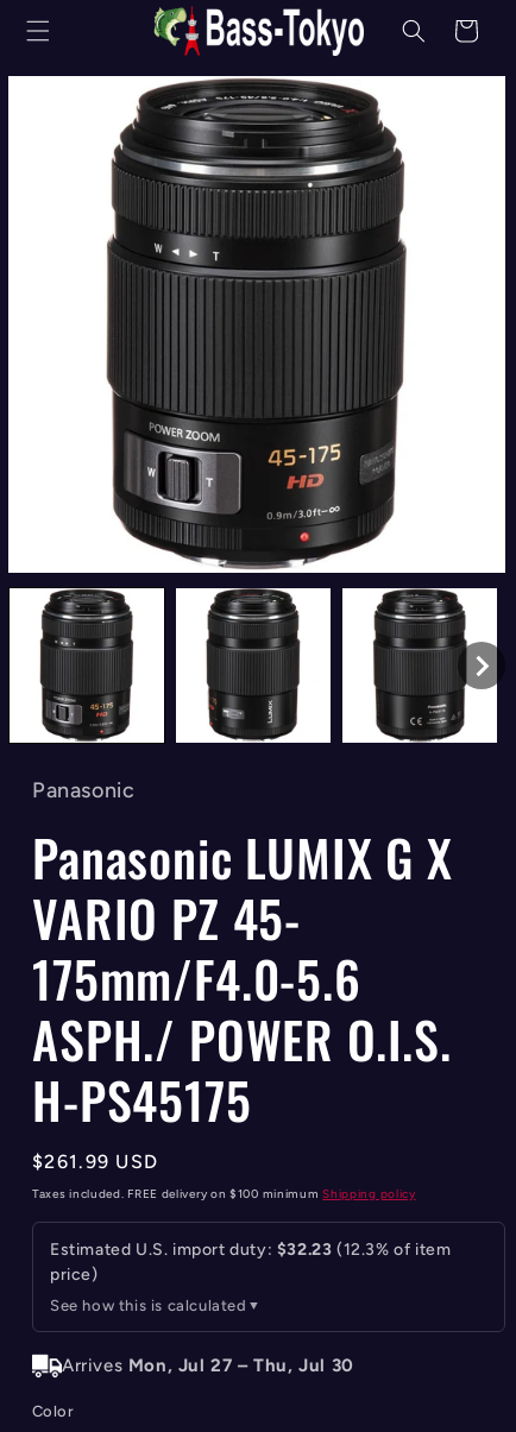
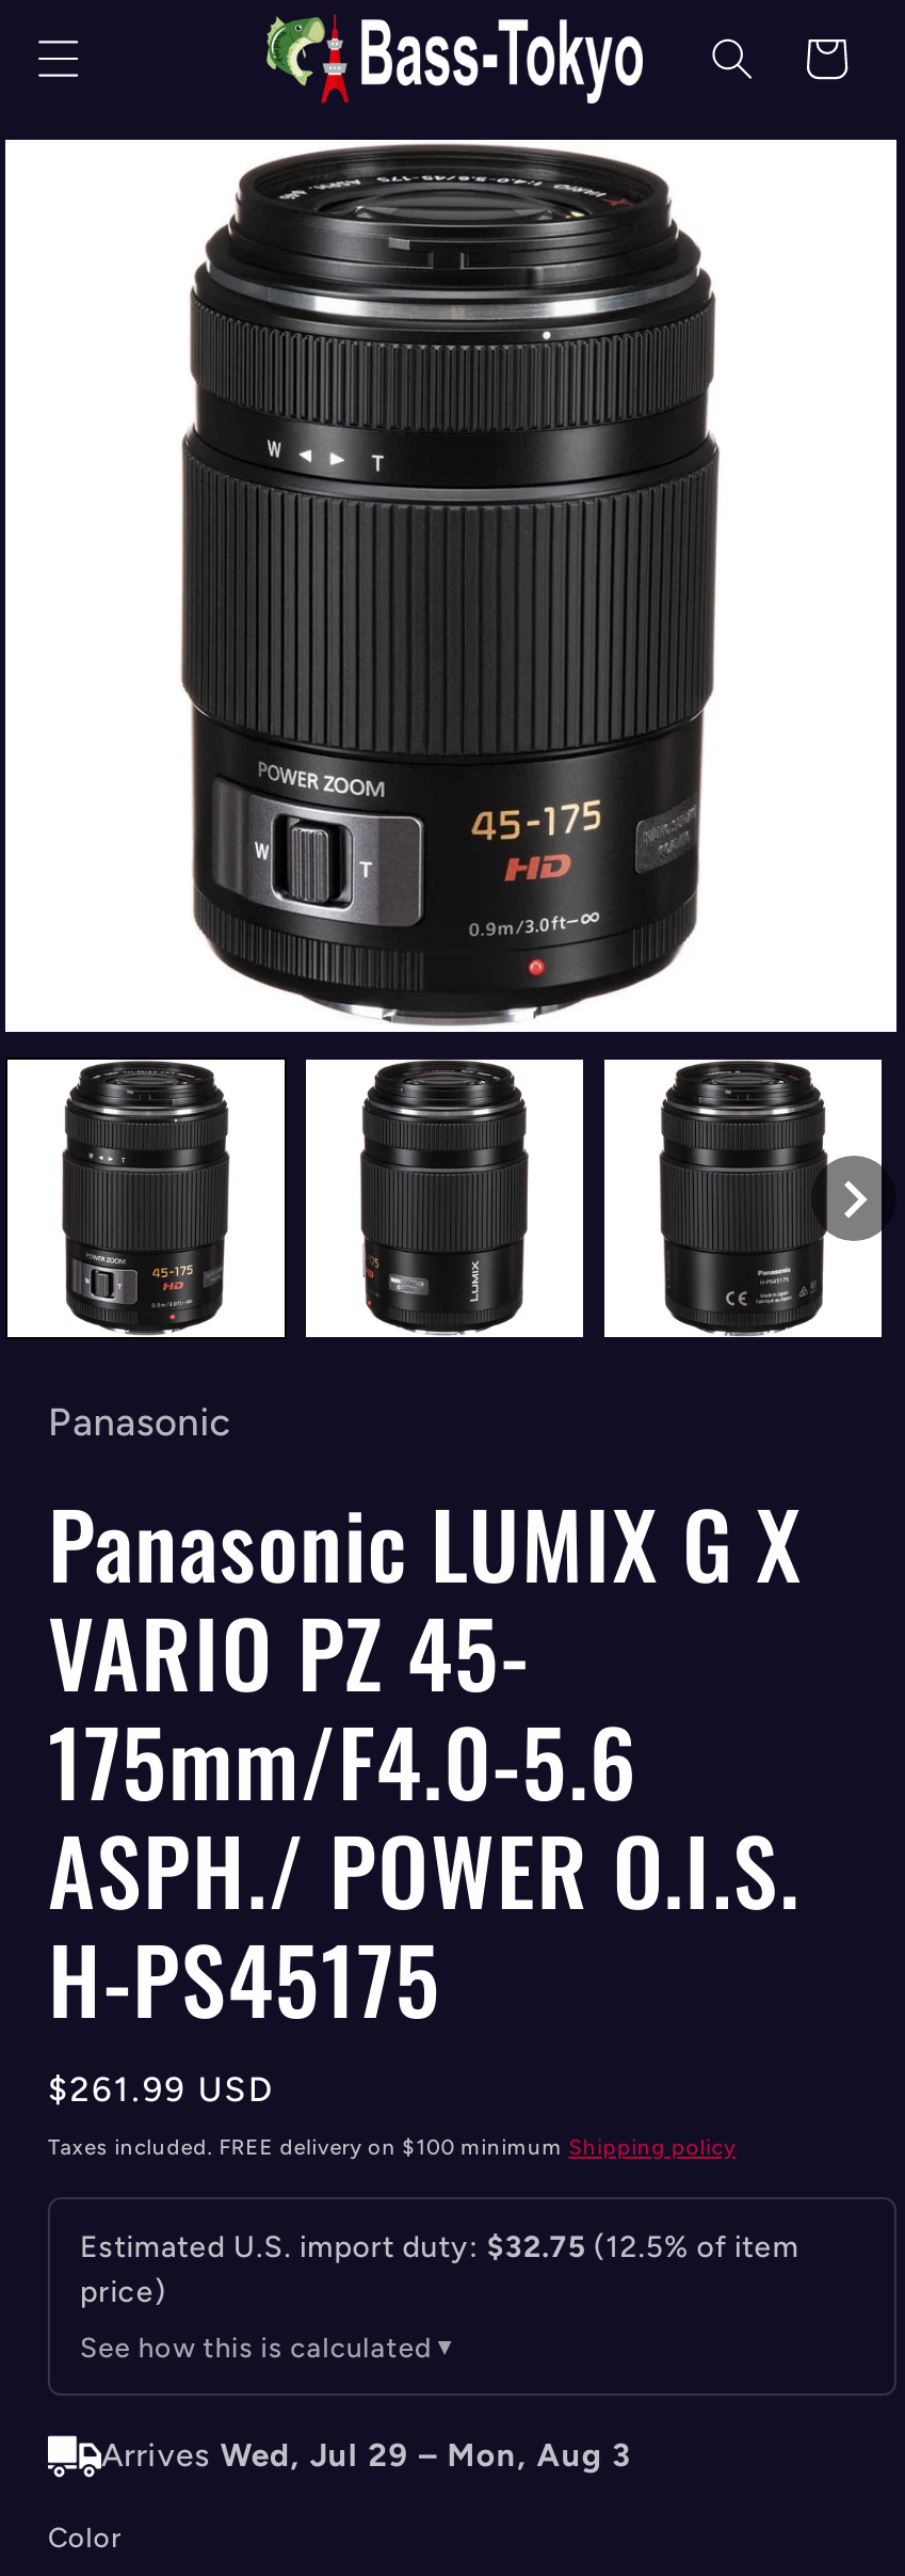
- Estimated U.S. import duty: $32.23 (12.3% of item
+ Estimated U.S. import duty: $32.75 (12.5% of item

- Arrives Mon, Jul 27 – Thu, Jul 30
+ Arrives Wed, Jul 29 – Mon, Aug 3
